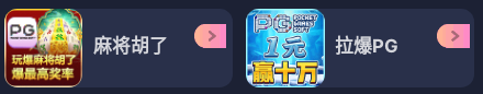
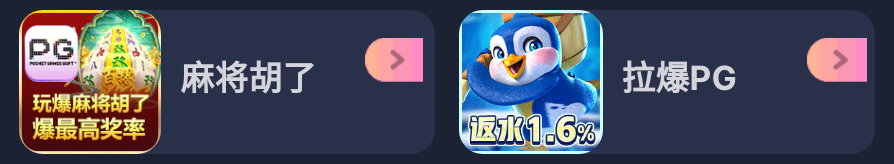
- [image]
+ [image]
